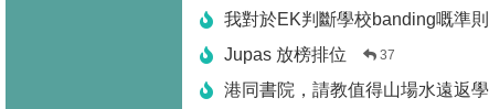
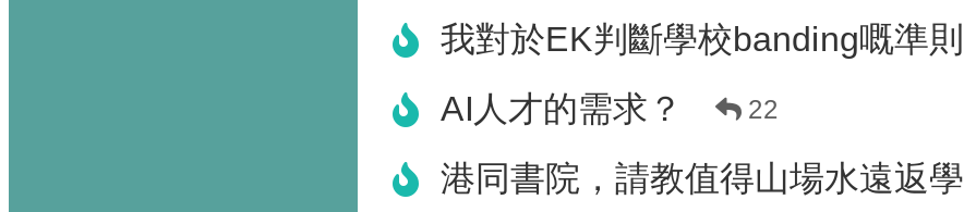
- Jupas 放榜排位
- 37
+ AI人才的需求？
+ 22
